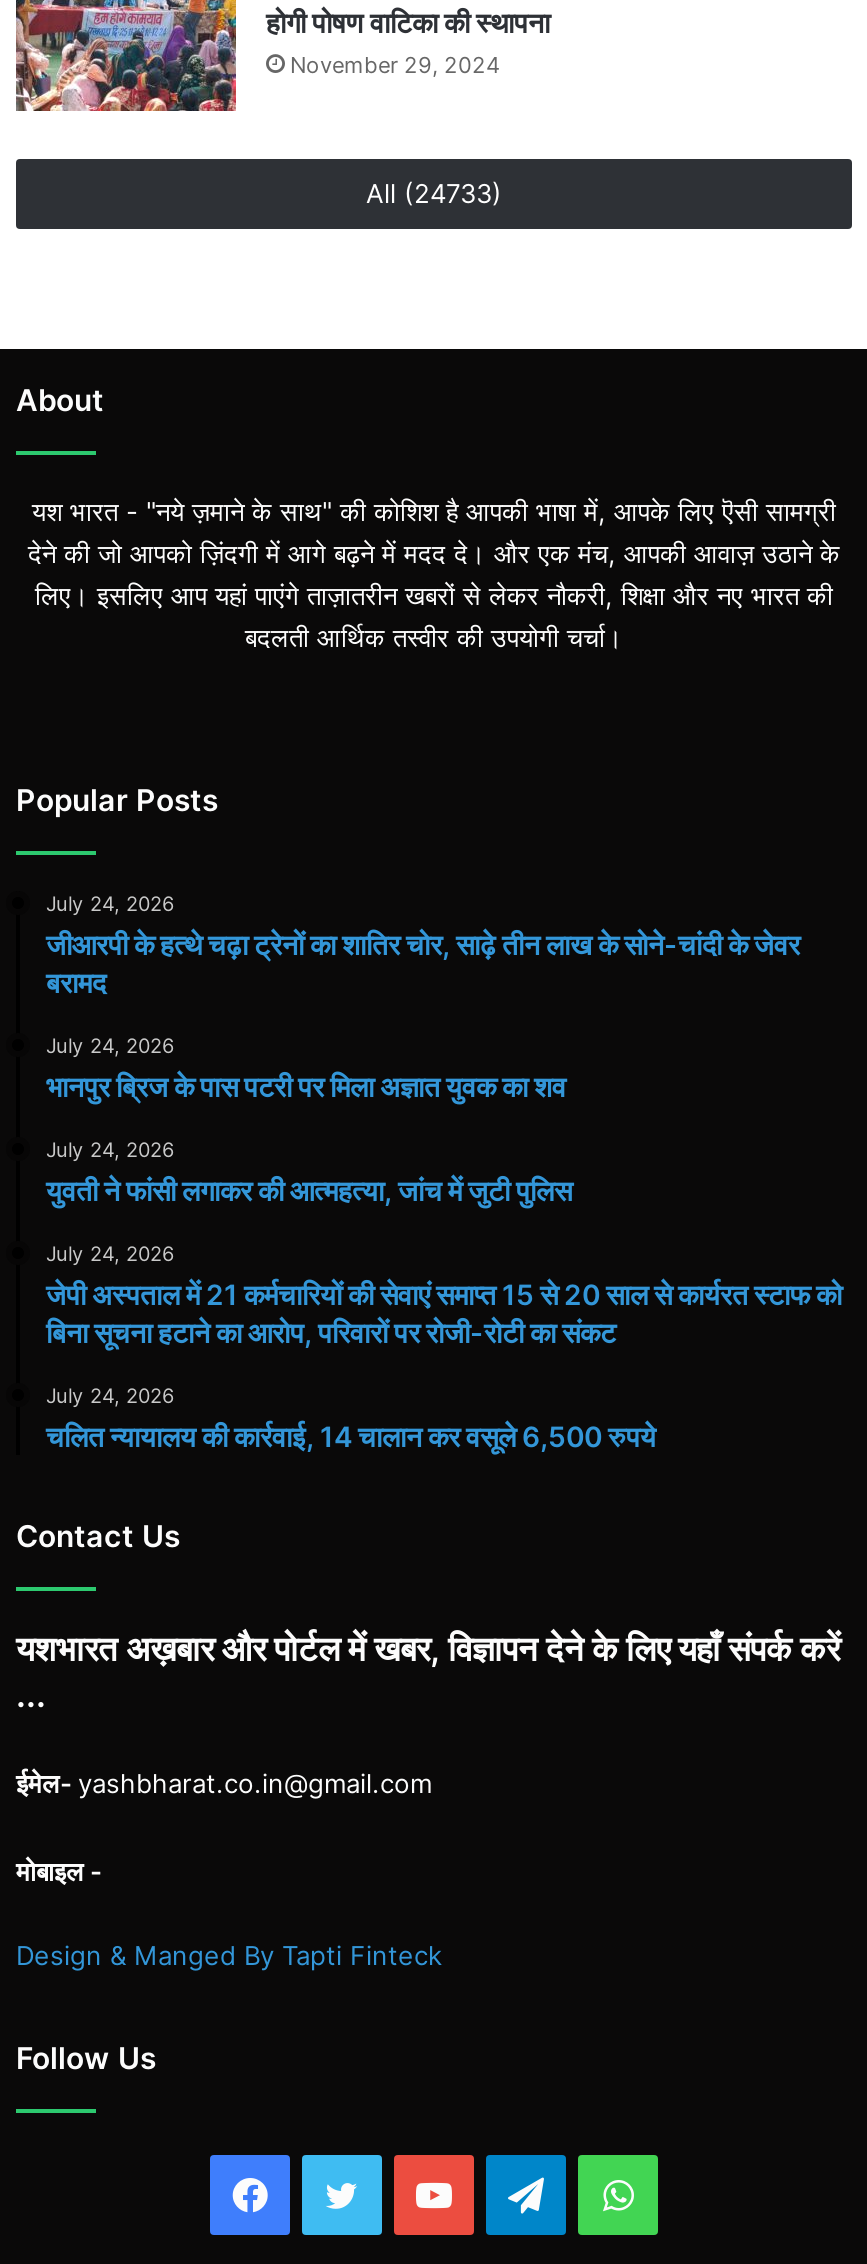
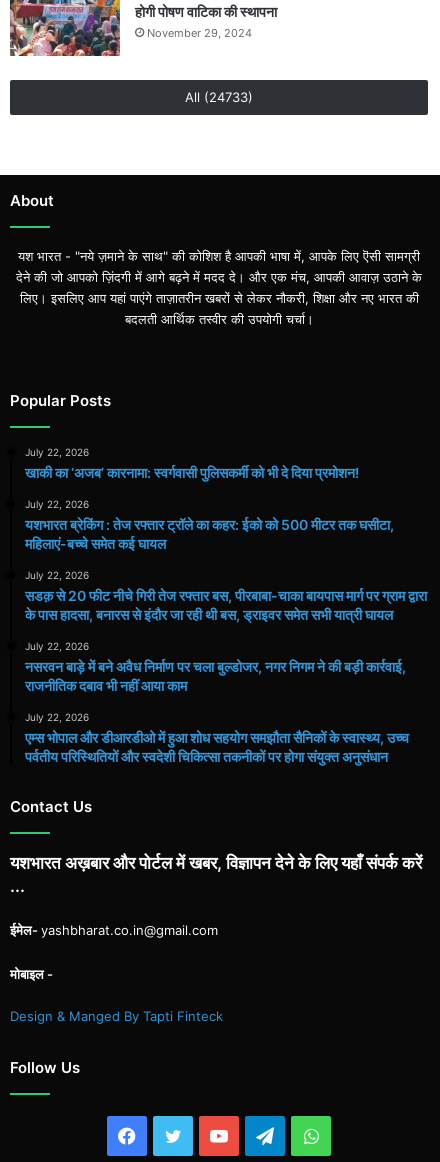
- July 24, 2026
- जीआरपी के हत्थे चढ़ा ट्रेनों का शातिर चोर, साढ़े तीन लाख के सोने-चांदी के जेवर
- बरामद
+ July 22, 2026
+ खाकी का ‘अजब’ कारनामा: स्वर्गवासी पुलिसकर्मी को भी दे दिया प्रमोशन!

- July 24, 2026
- भानपुर ब्रिज के पास पटरी पर मिला अज्ञात युवक का शव
+ July 22, 2026
+ यशभारत ब्रेकिंग : तेज रफ्तार ट्रॉले का कहर: ईको को 500 मीटर तक घसीटा,
+ महिलाएं-बच्चे समेत कई घायल

- July 24, 2026
- युवती ने फांसी लगाकर की आत्महत्या, जांच में जुटी पुलिस
+ July 22, 2026
+ सडक़ से 20 फीट नीचे गिरी तेज रफ्तार बस, पीरबाबा-चाका बायपास मार्ग पर ग्राम द्वारा
+ के पास हादसा, बनारस से इंदौर जा रही थी बस, ड्राइवर समेत सभी यात्री घायल

- July 24, 2026
- जेपी अस्पताल में 21 कर्मचारियों की सेवाएं समाप्त 15 से 20 साल से कार्यरत स्टाफ को
- बिना सूचना हटाने का आरोप, परिवारों पर रोजी-रोटी का संकट
+ July 22, 2026
+ नसरवन बाड़े में बने अवैध निर्माण पर चला बुल्डोजर, नगर निगम ने की बड़ी कार्रवाई,
+ राजनीतिक दबाव भी नहीं आया काम

- July 24, 2026
- चलित न्यायालय की कार्रवाई, 14 चालान कर वसूले 6,500 रुपये
+ July 22, 2026
+ एम्स भोपाल और डीआरडीओ में हुआ शोध सहयोग समझौता सैनिकों के स्वास्थ्य, उच्च
+ पर्वतीय परिस्थितियों और स्वदेशी चिकित्सा तकनीकों पर होगा संयुक्त अनुसंधान
